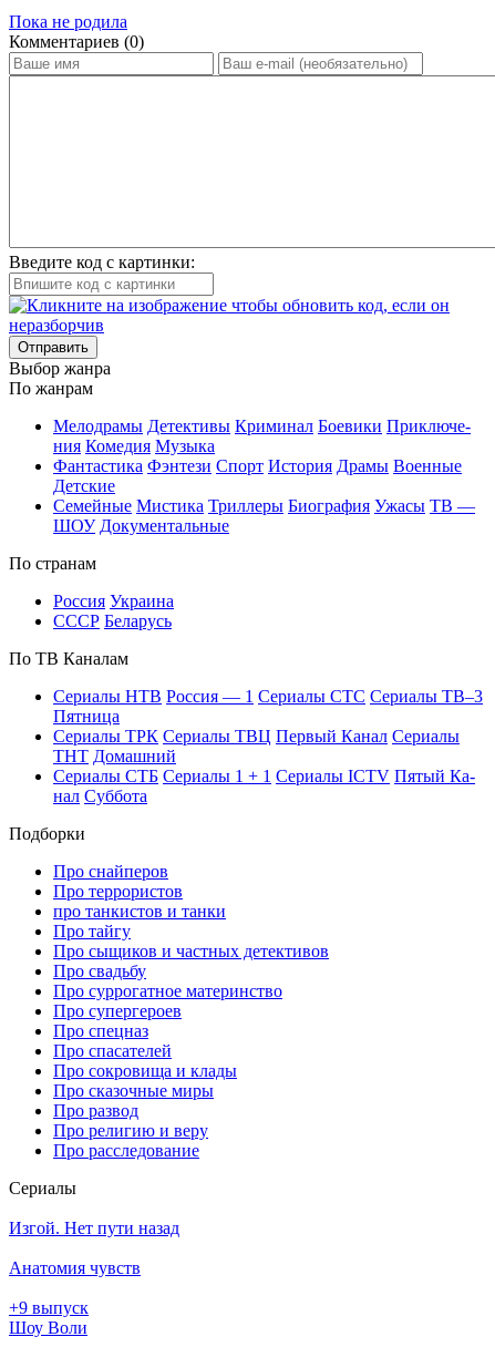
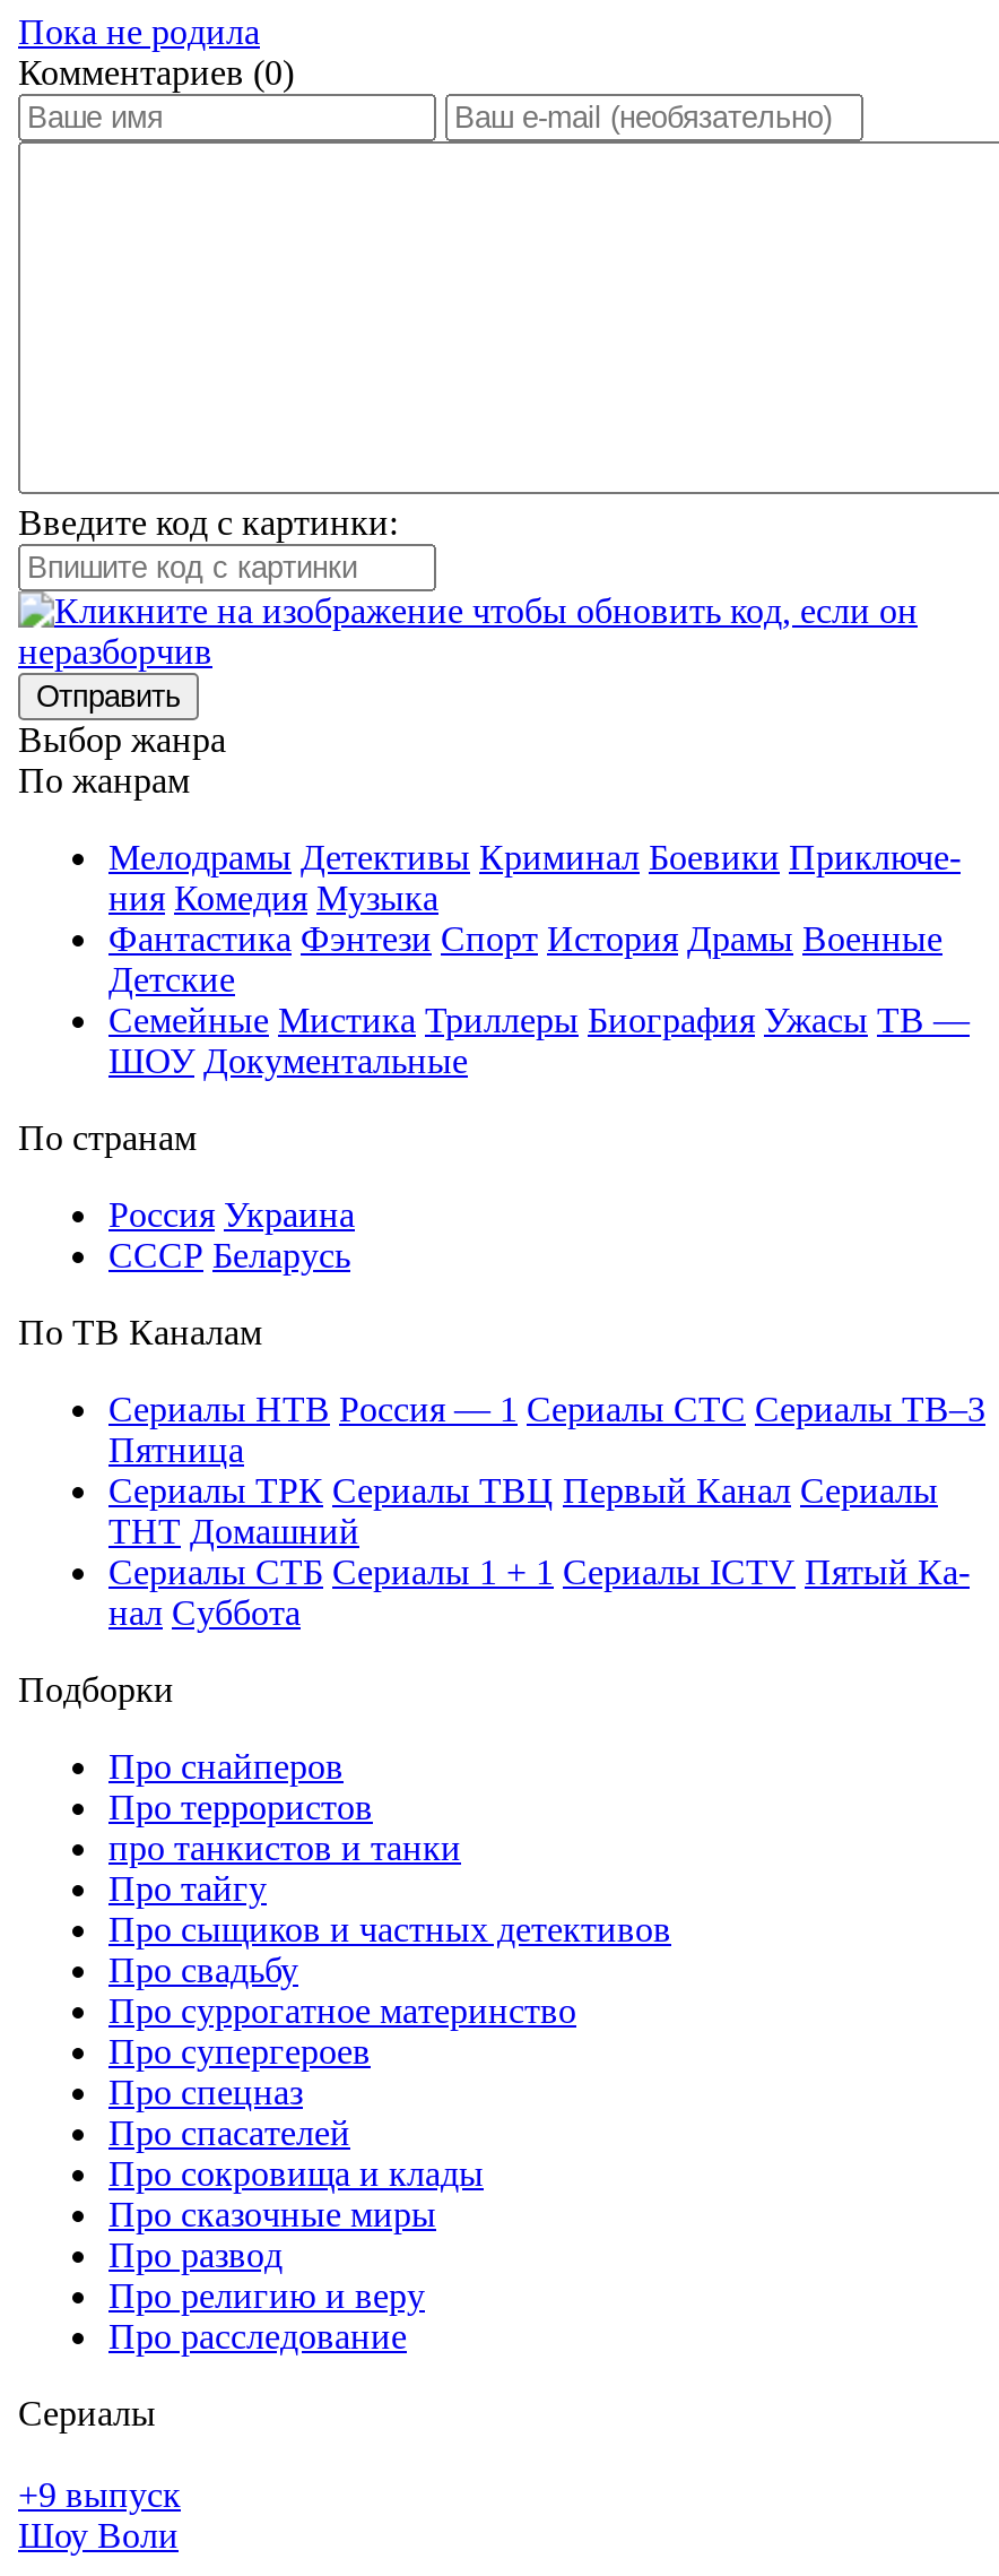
- Изгой. Нет пути назад
- Анатомия чувств
